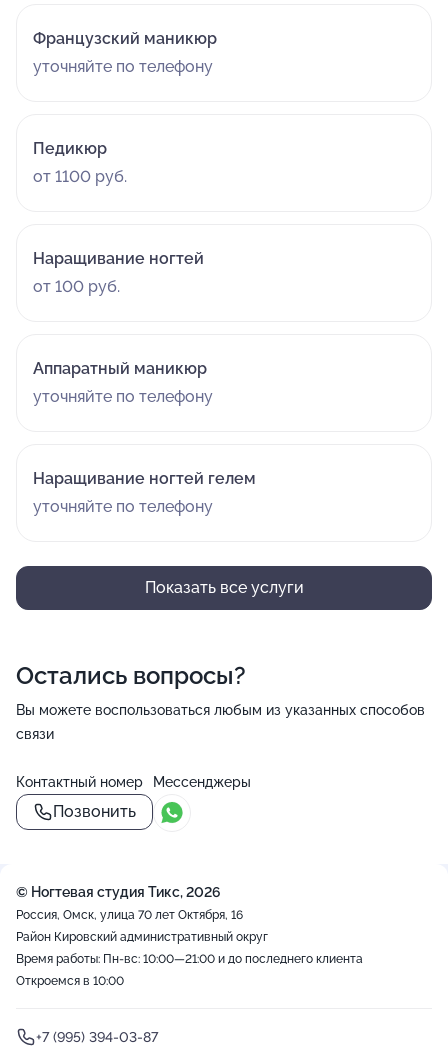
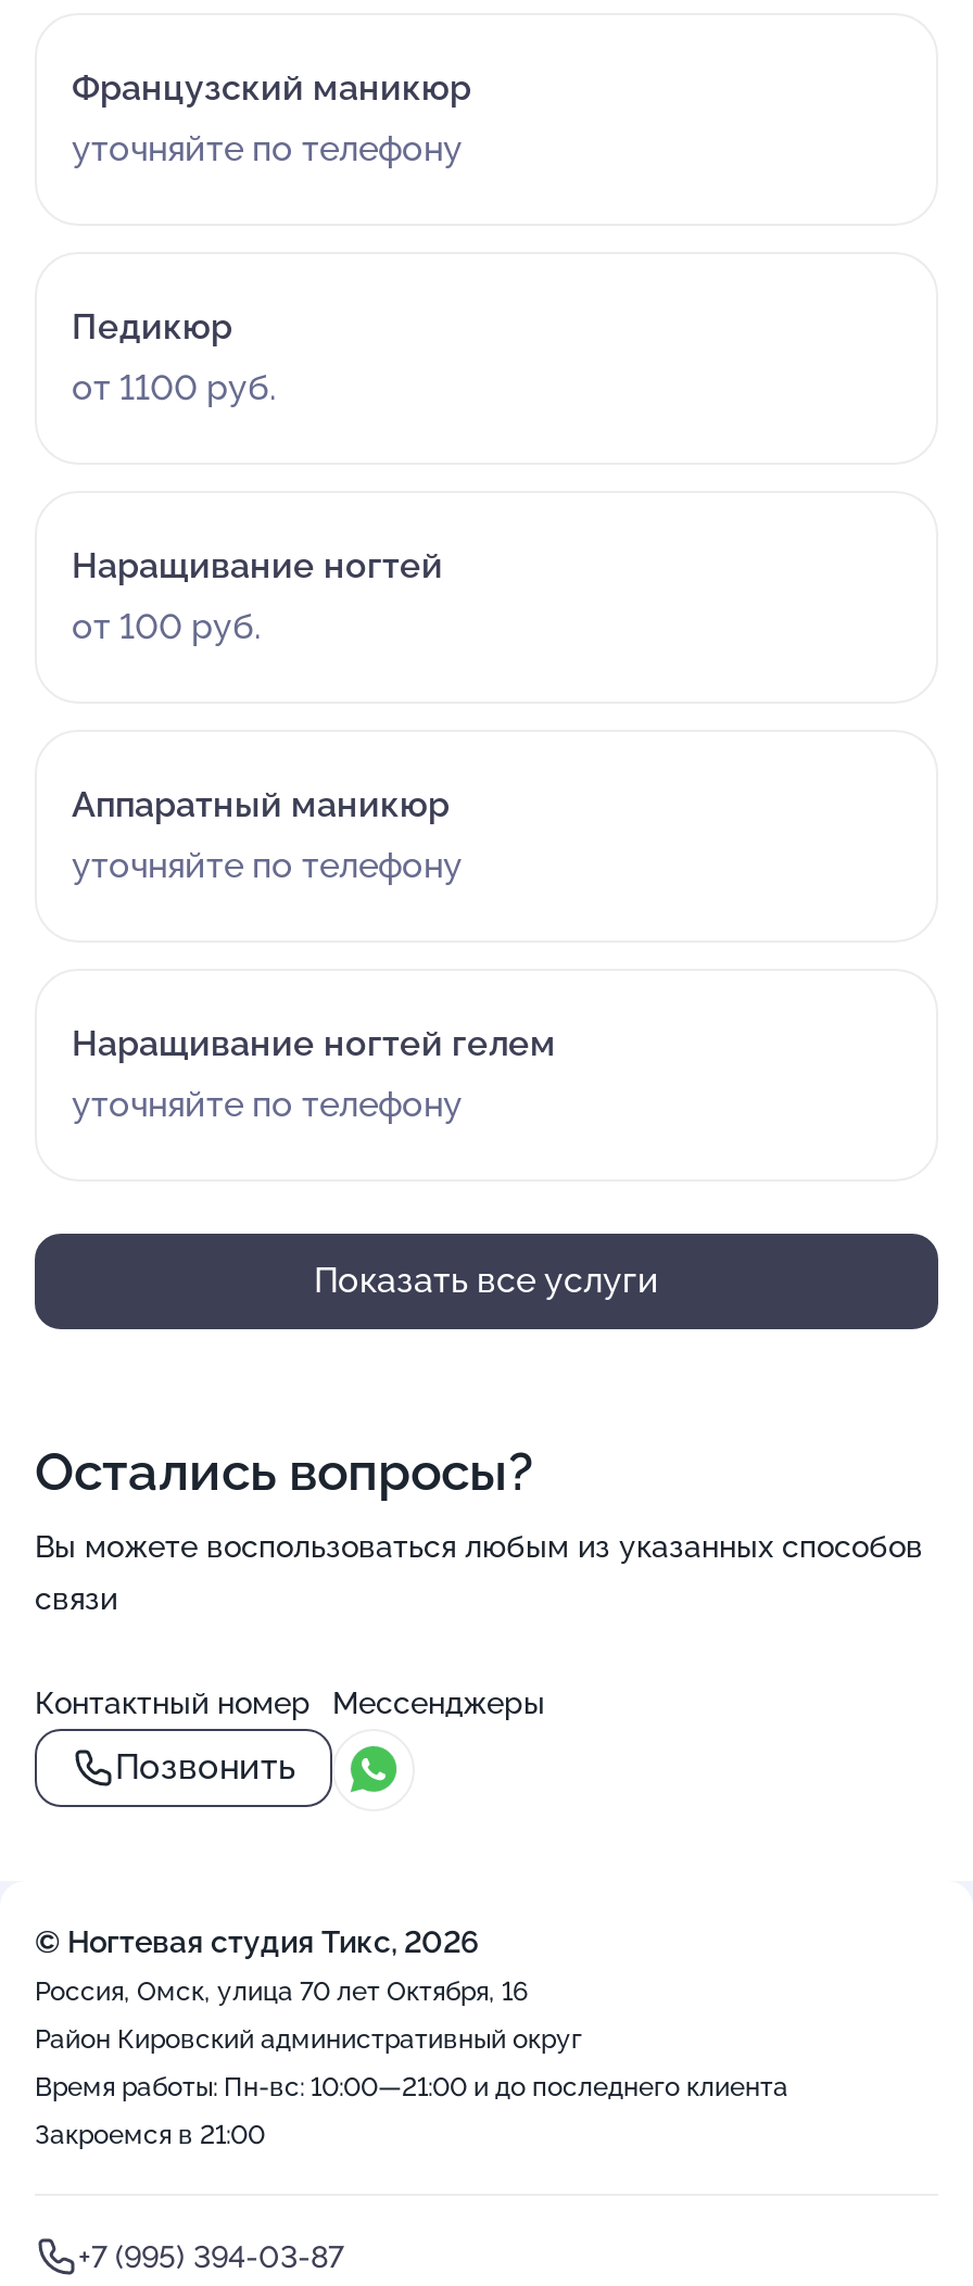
- Откроемся в 10:00
+ Закроемся в 21:00
